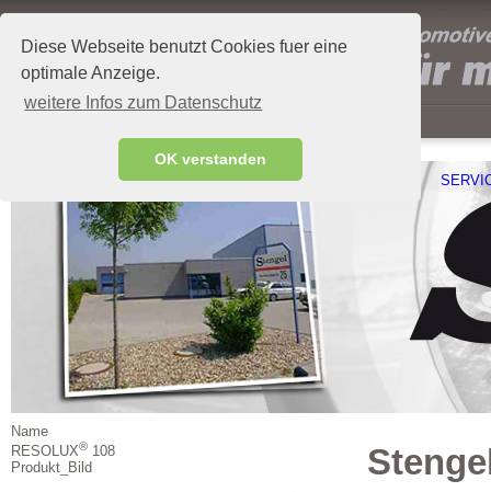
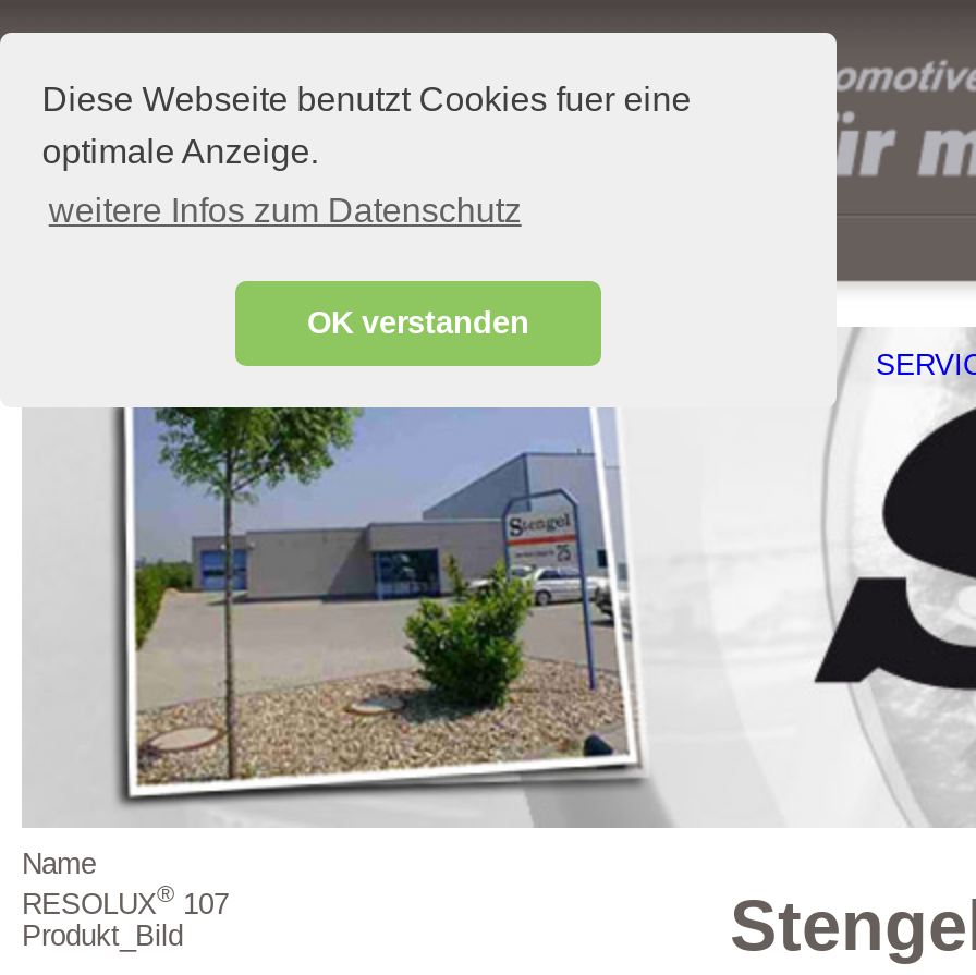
- RESOLUX® 108
+ RESOLUX® 107
